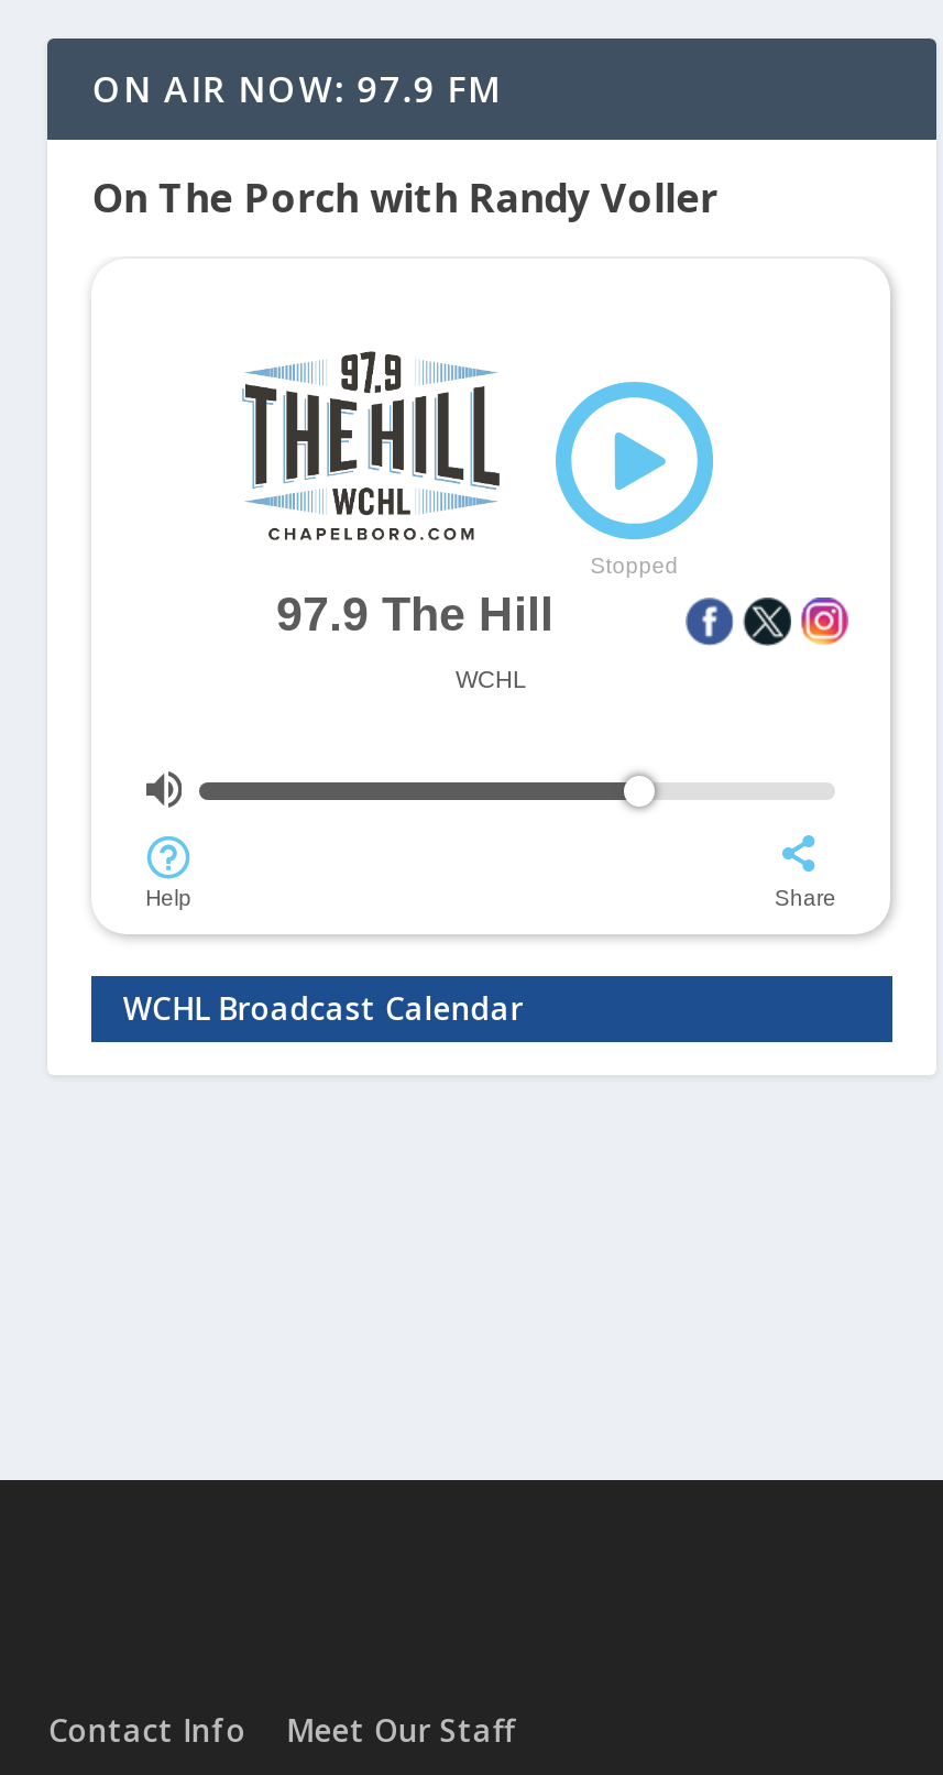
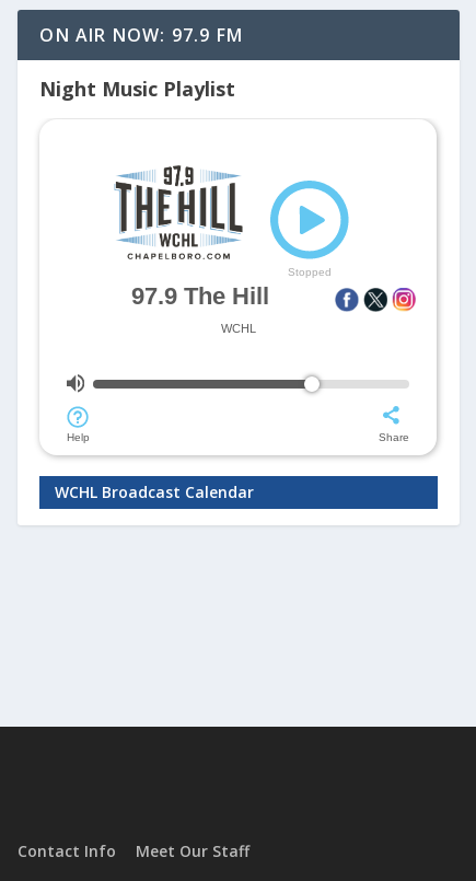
- On The Porch with Randy Voller
+ Night Music Playlist
